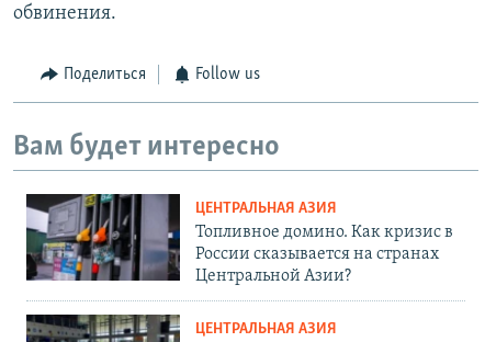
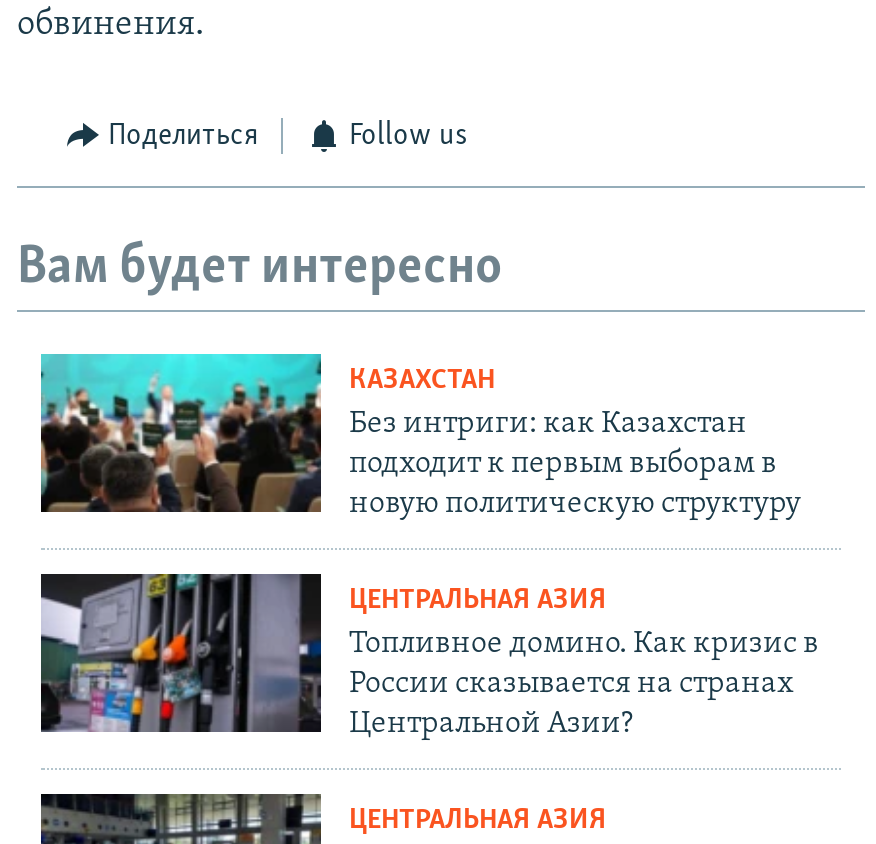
+ [image]
+ КАЗАХСТАН
+ Без интриги: как Казахстан
+ подходит к первым выборам в
+ новую политическую структуру
